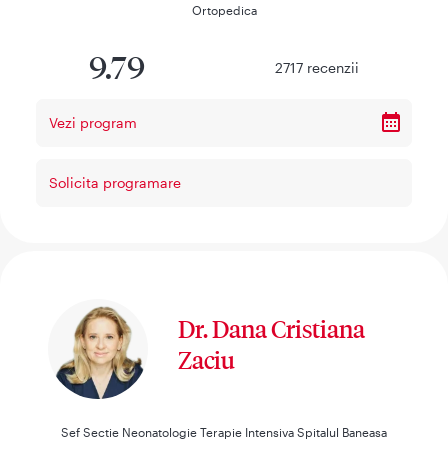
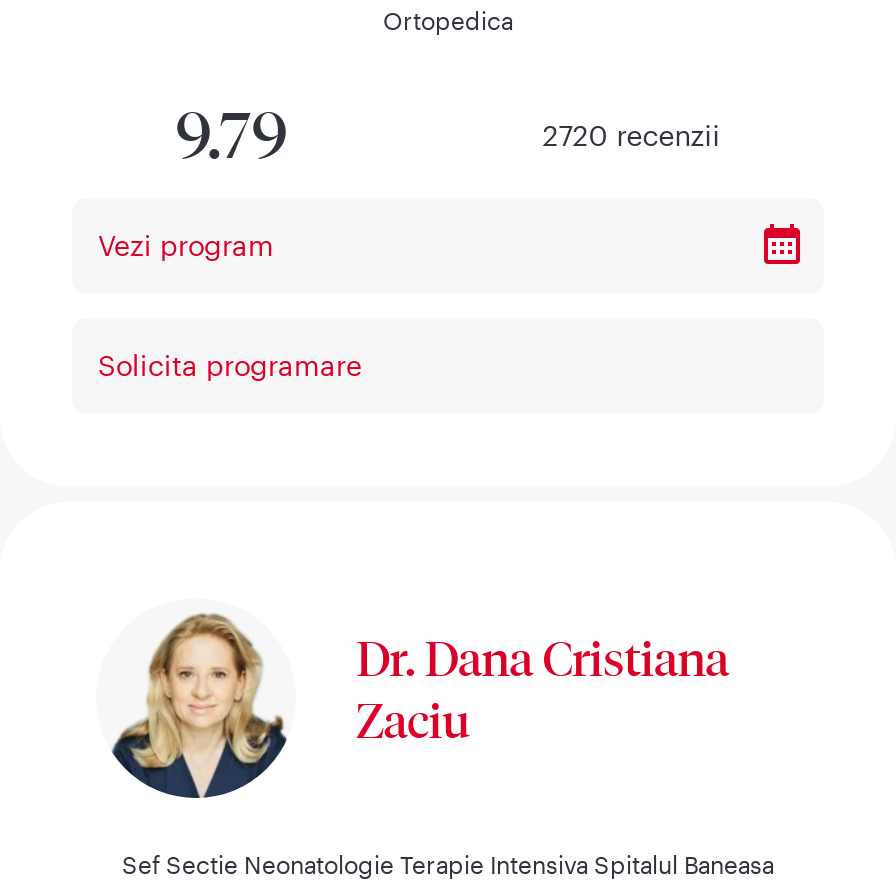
- 2717 recenzii
+ 2720 recenzii
